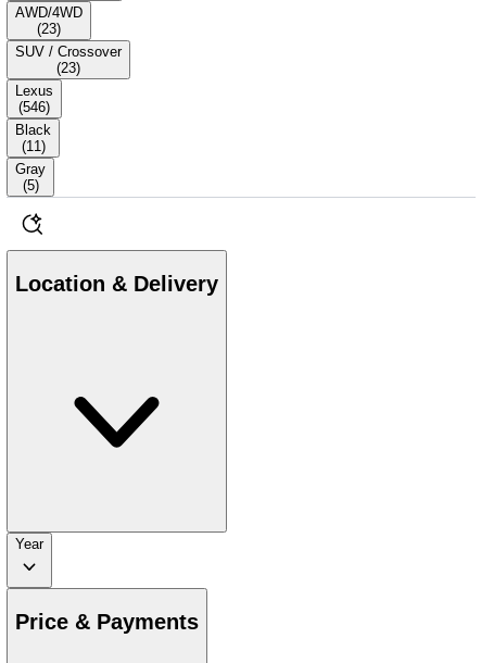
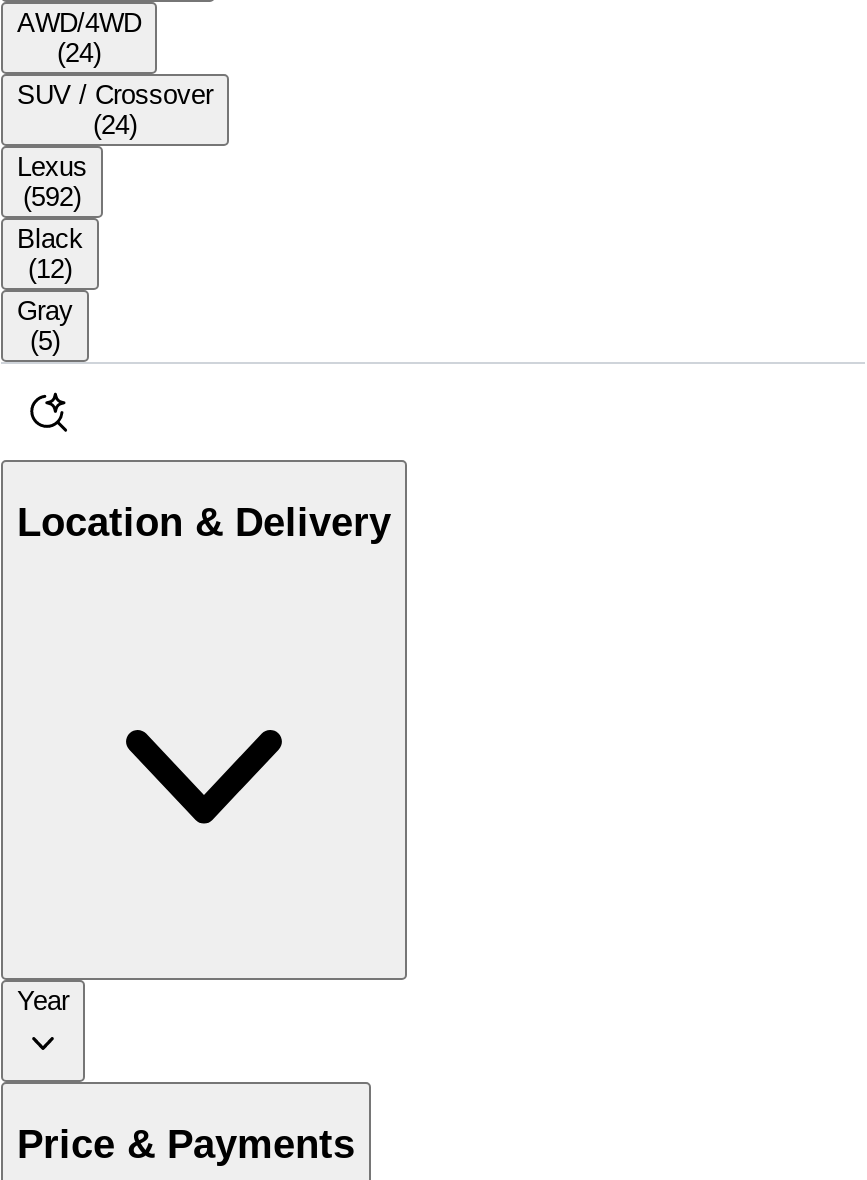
- (23)
+ (24)

- (23)
+ (24)

- (546)
+ (592)

- (11)
+ (12)
